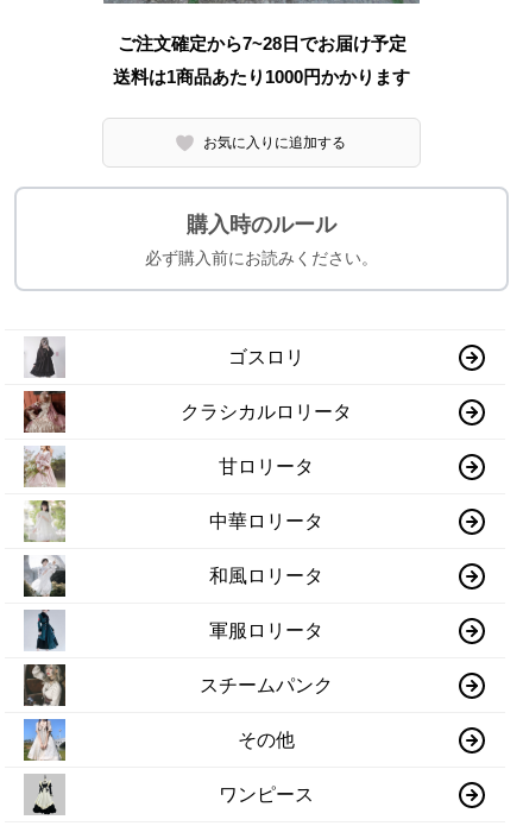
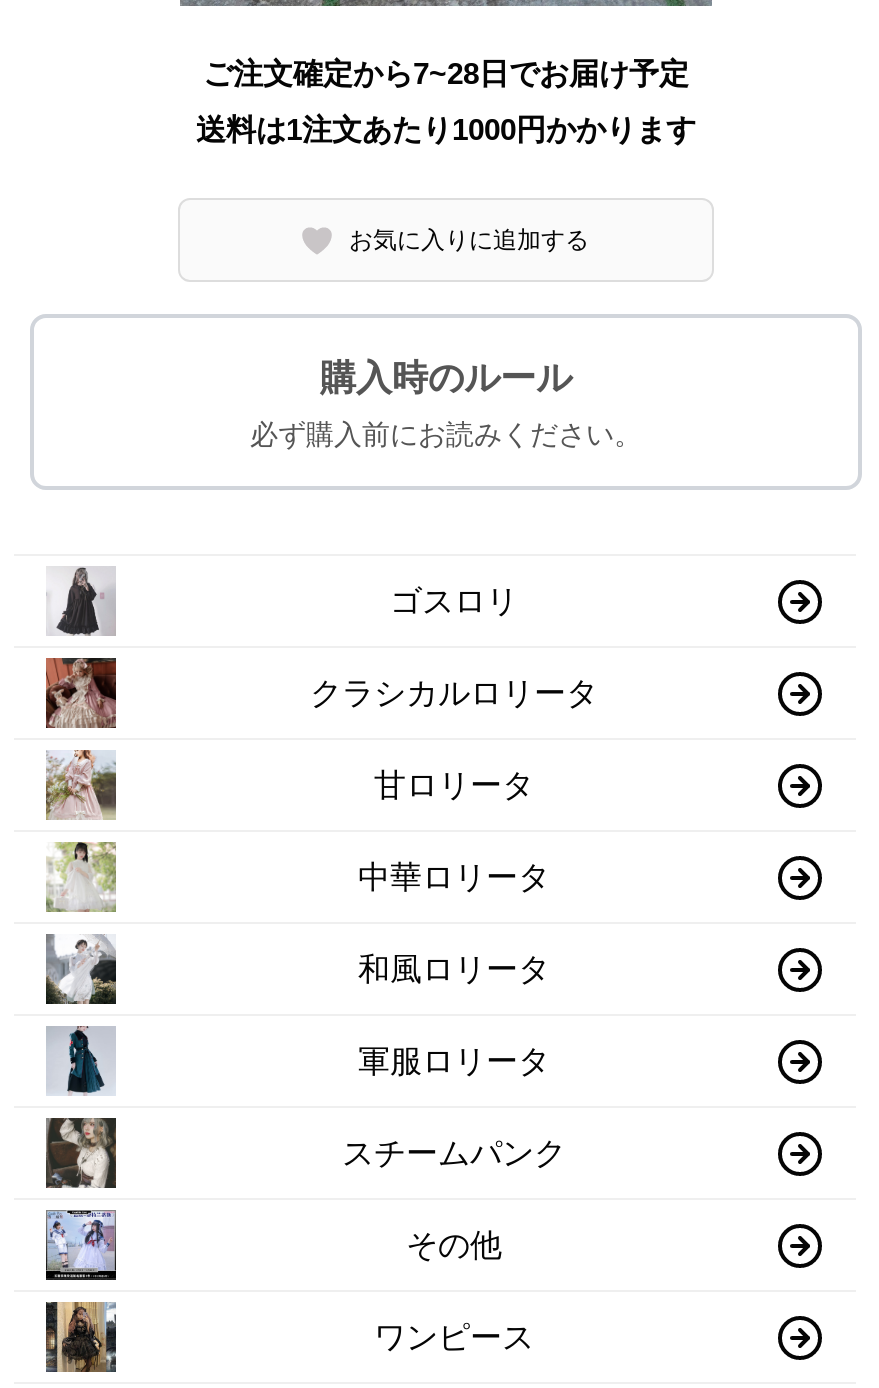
- 送料は1商品あたり1000円かかります
+ 送料は1注文あたり1000円かかります

- [image]
+ [image]

- [image]
+ [image]
